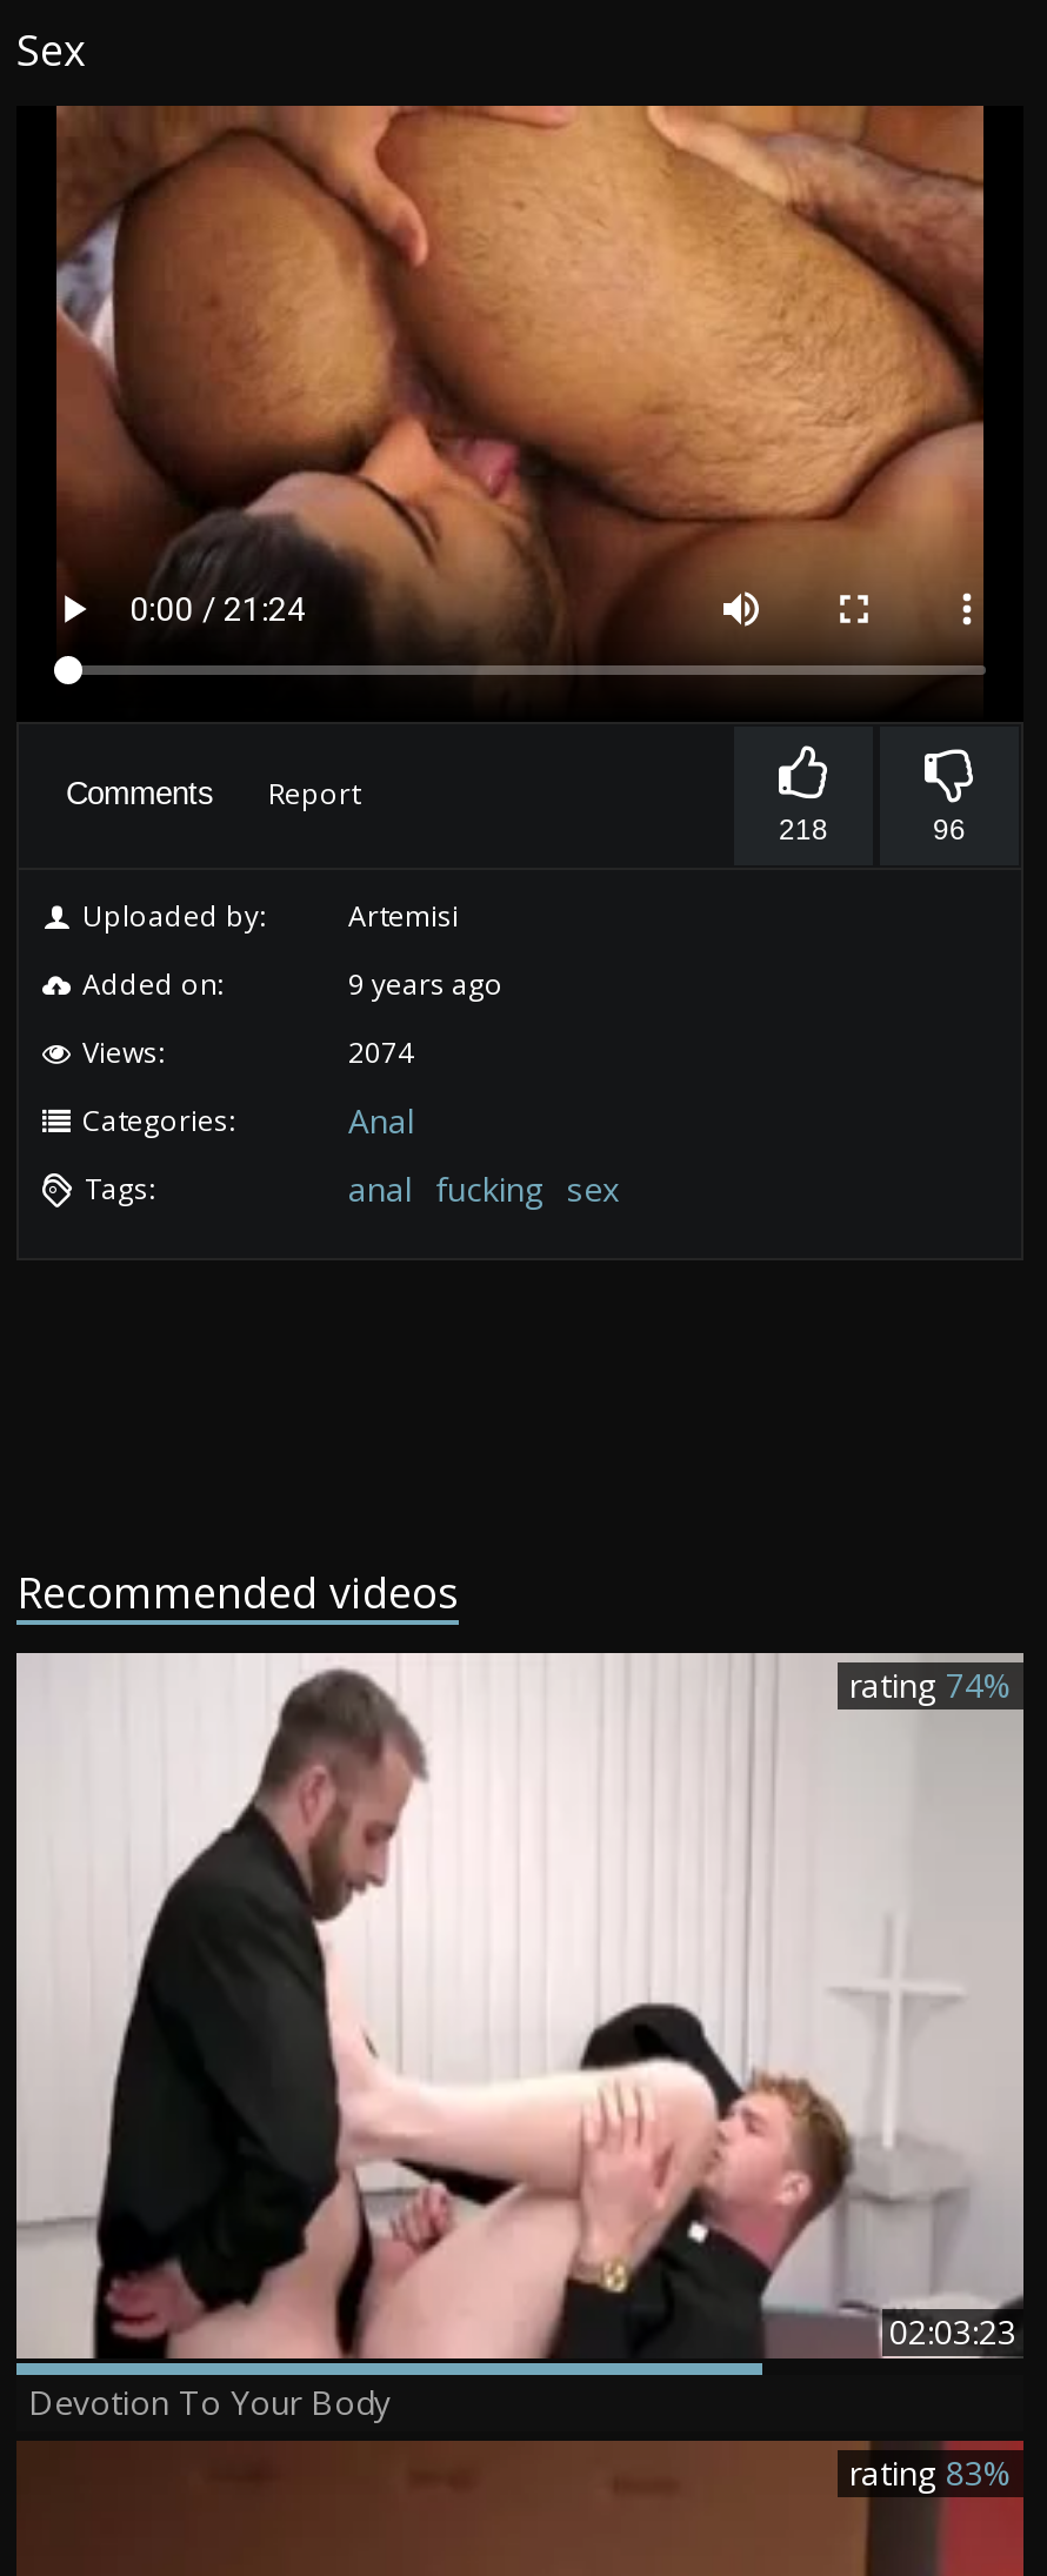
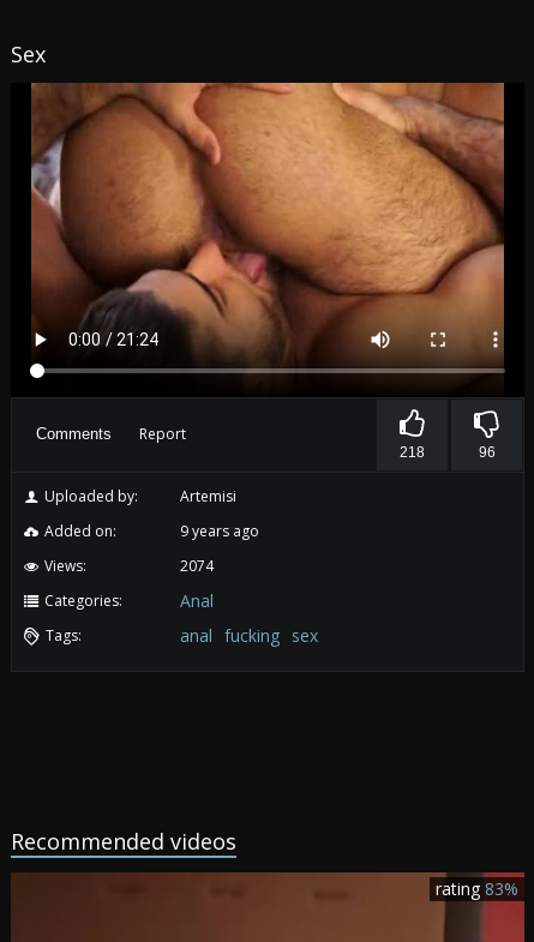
- [image]
- 02:03:23

- rating74%

- Devotion To Your Body
